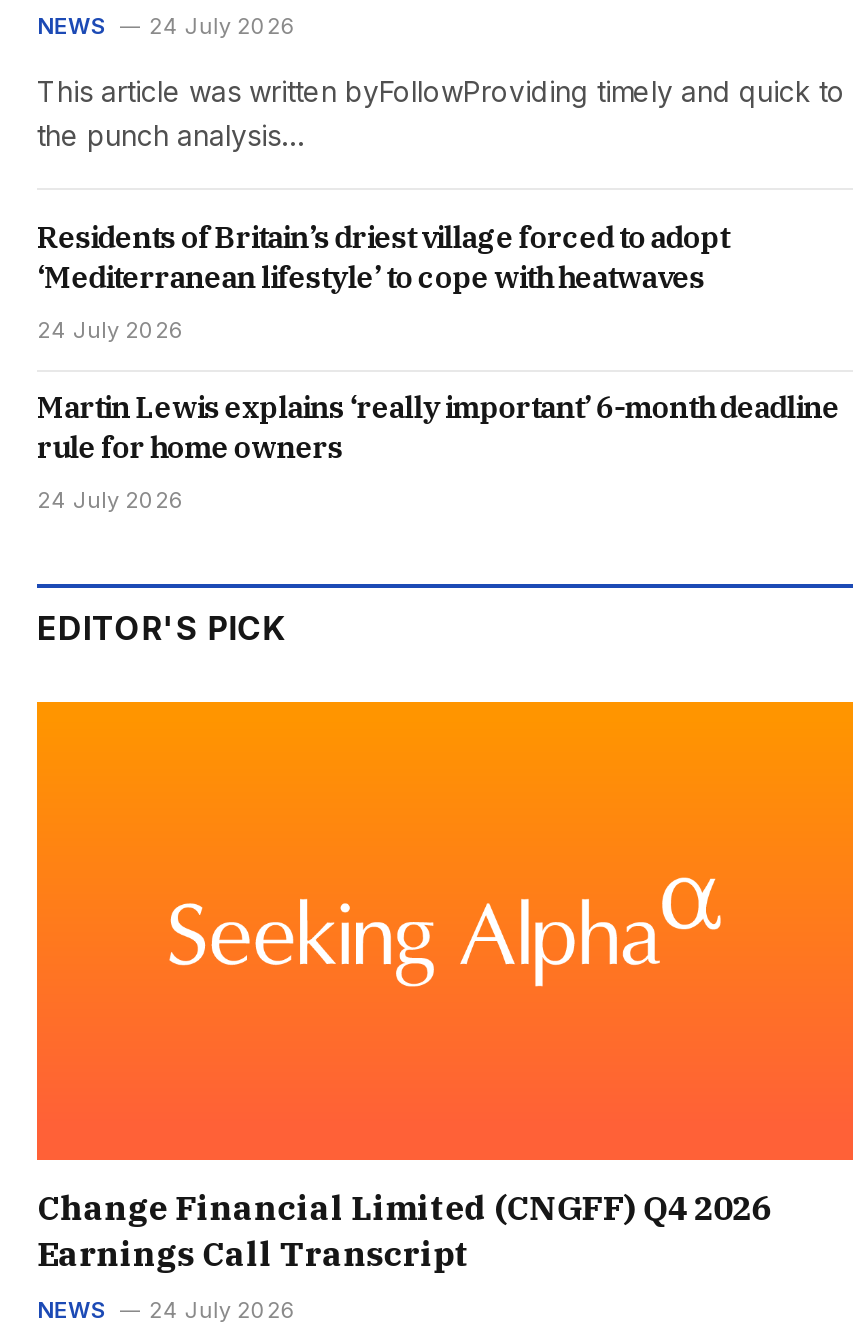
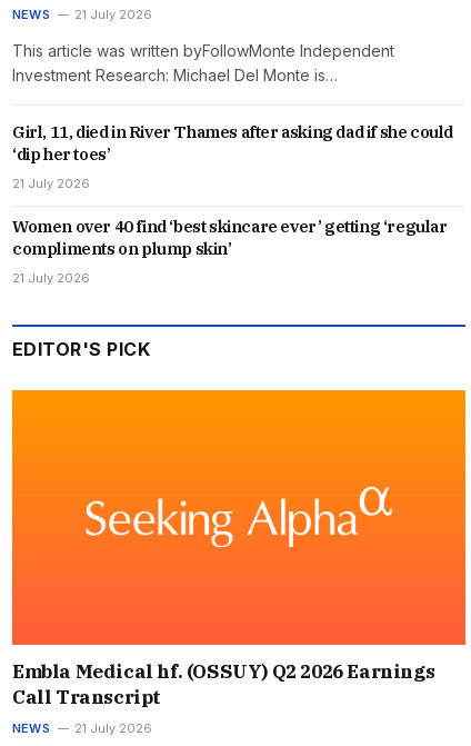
- NEWS 24 July 2026
+ NEWS 21 July 2026

- This article was written byFollowProviding timely and quick to
- the punch analysis…
+ This article was written byFollowMonte Independent
+ Investment Research: Michael Del Monte is…

- Residents of Britain’s driest village forced to adopt
- ‘Mediterranean lifestyle’ to cope with heatwaves
+ Girl, 11, died in River Thames after asking dad if she could
+ ‘dip her toes’

- 24 July 2026
+ 21 July 2026

- Martin Lewis explains ‘really important’ 6-month deadline
- rule for home owners
+ Women over 40 find ‘best skincare ever’ getting ‘regular
+ compliments on plump skin’

- 24 July 2026
+ 21 July 2026

- Change Financial Limited (CNGFF) Q4 2026
- Earnings Call Transcript
+ Embla Medical hf. (OSSUY) Q2 2026 Earnings
+ Call Transcript

- NEWS 24 July 2026
+ NEWS 21 July 2026
